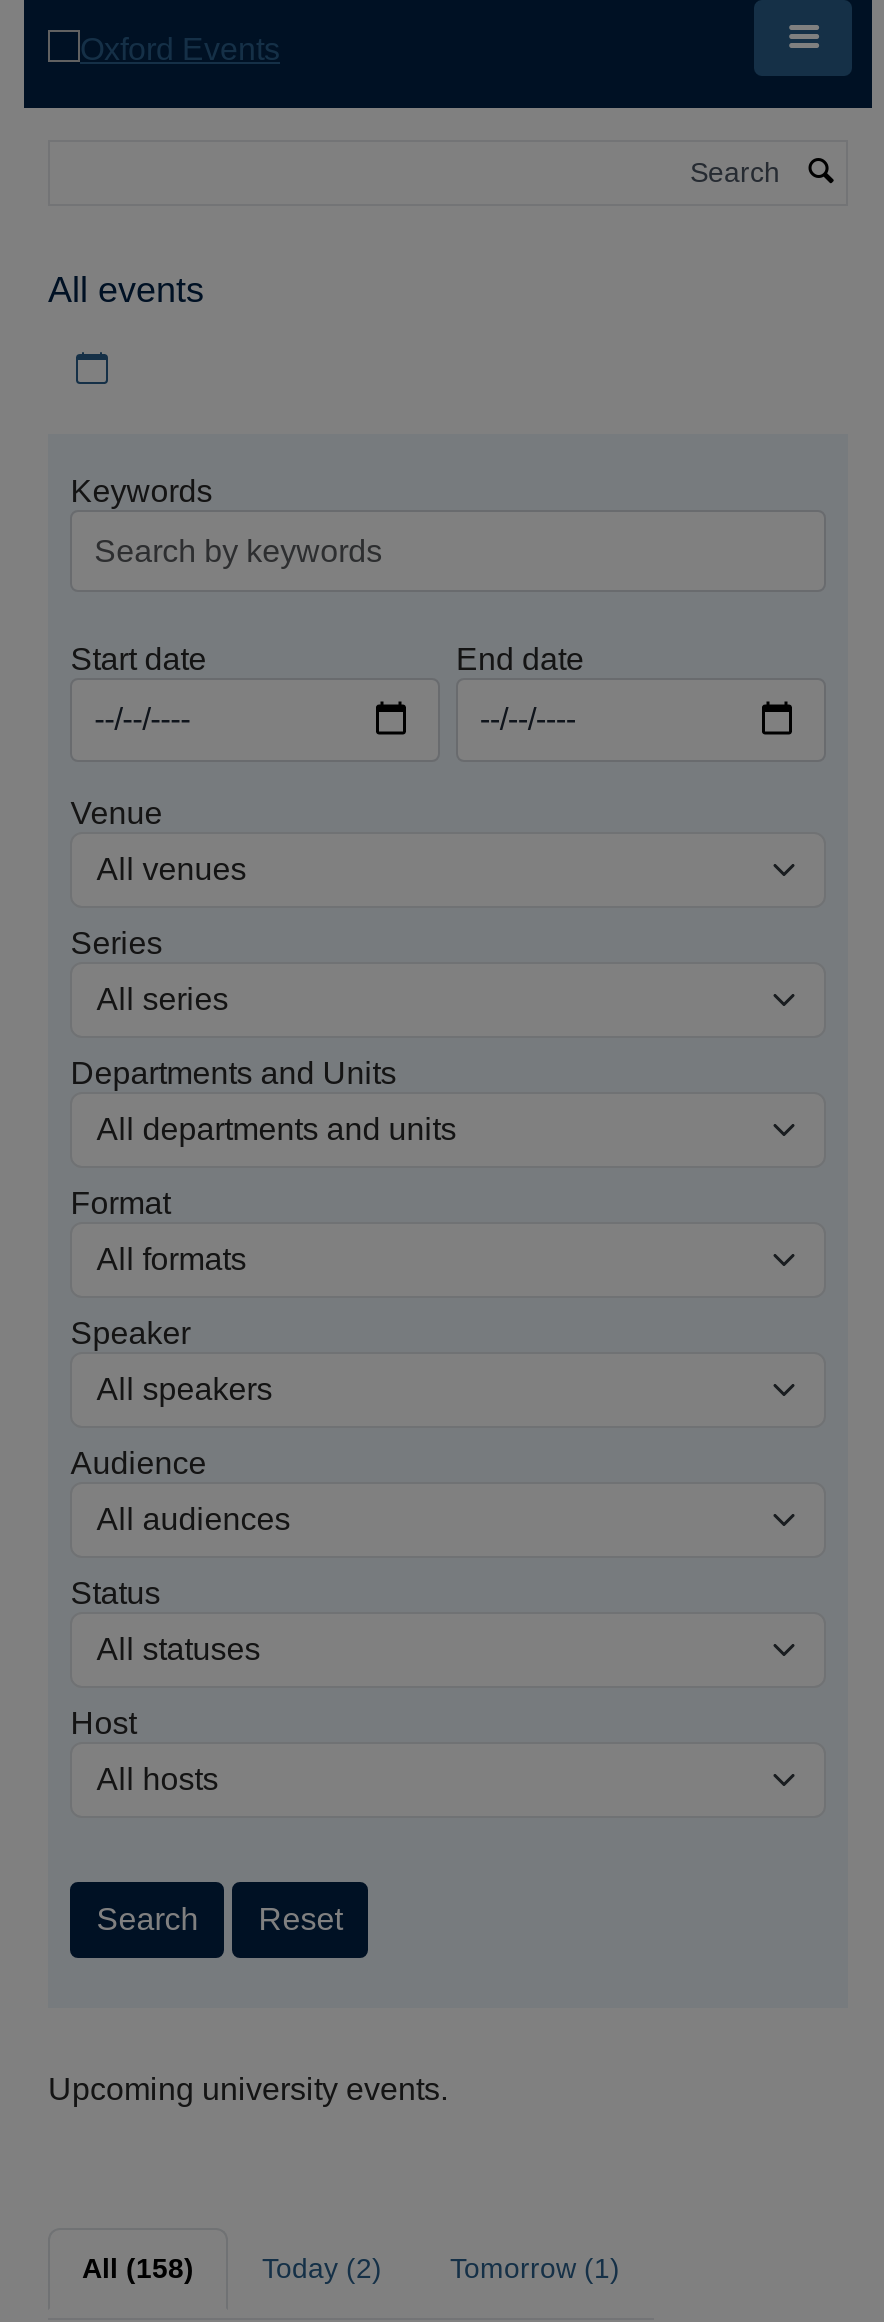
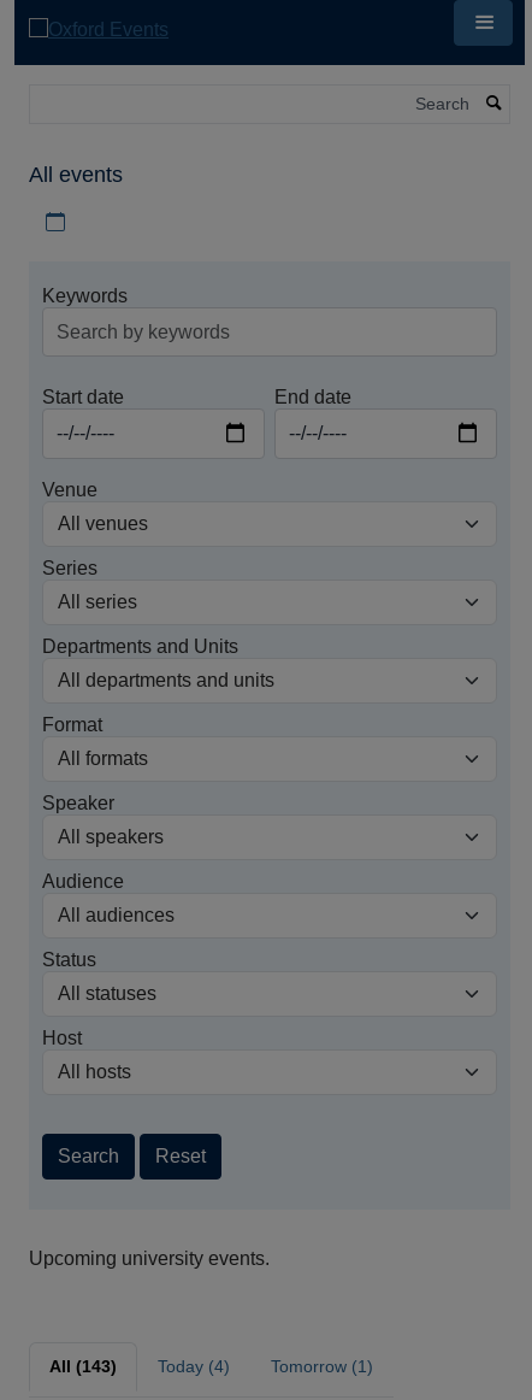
- All (158)
+ All (143)

- Today (2)
+ Today (4)
